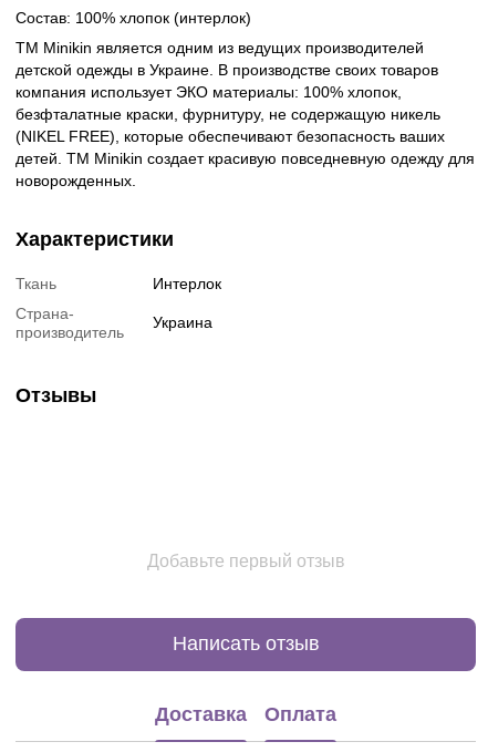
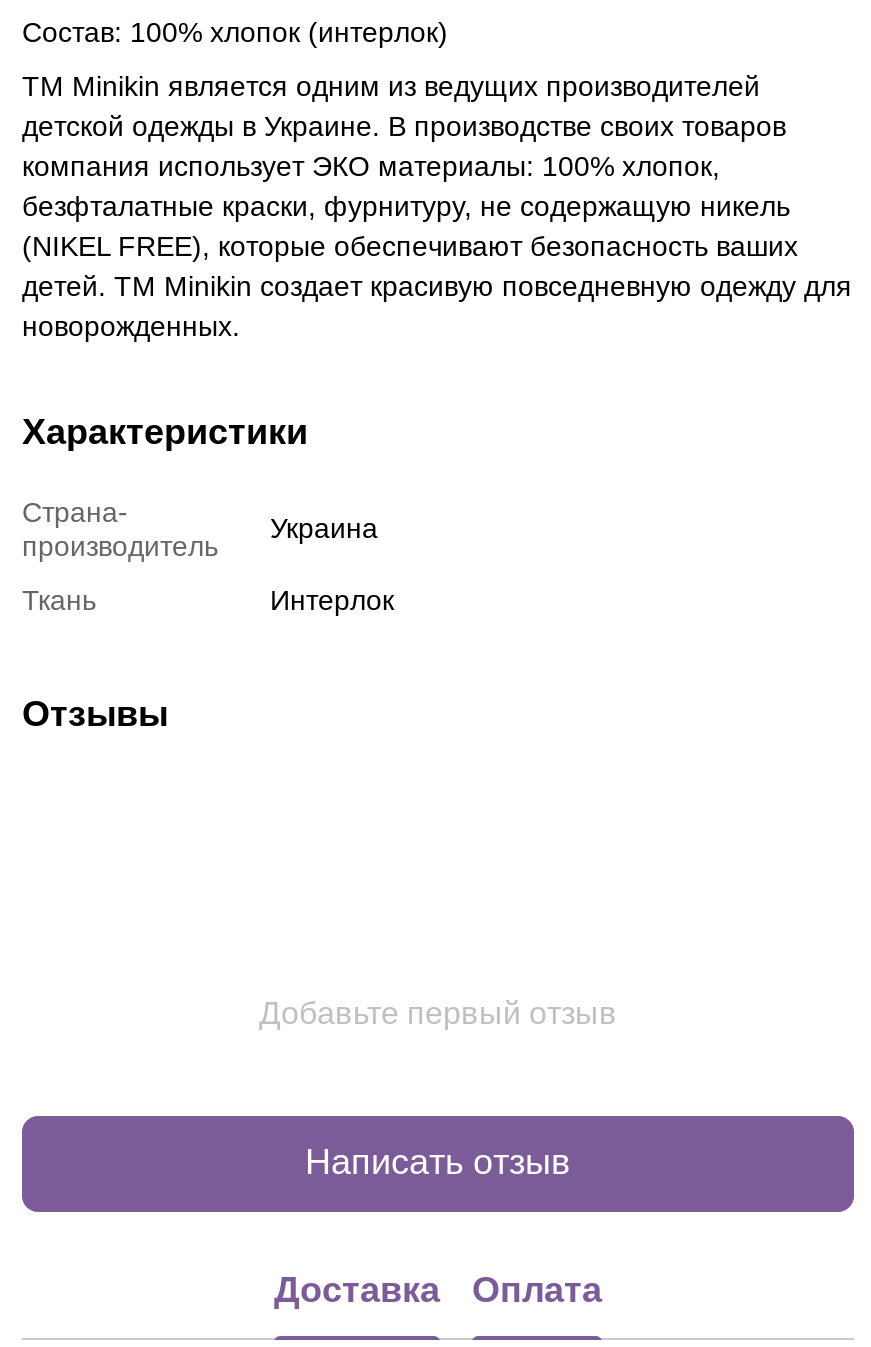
moved down: Ткань | Интерлок

moved up: Страна- | производитель | Украина
